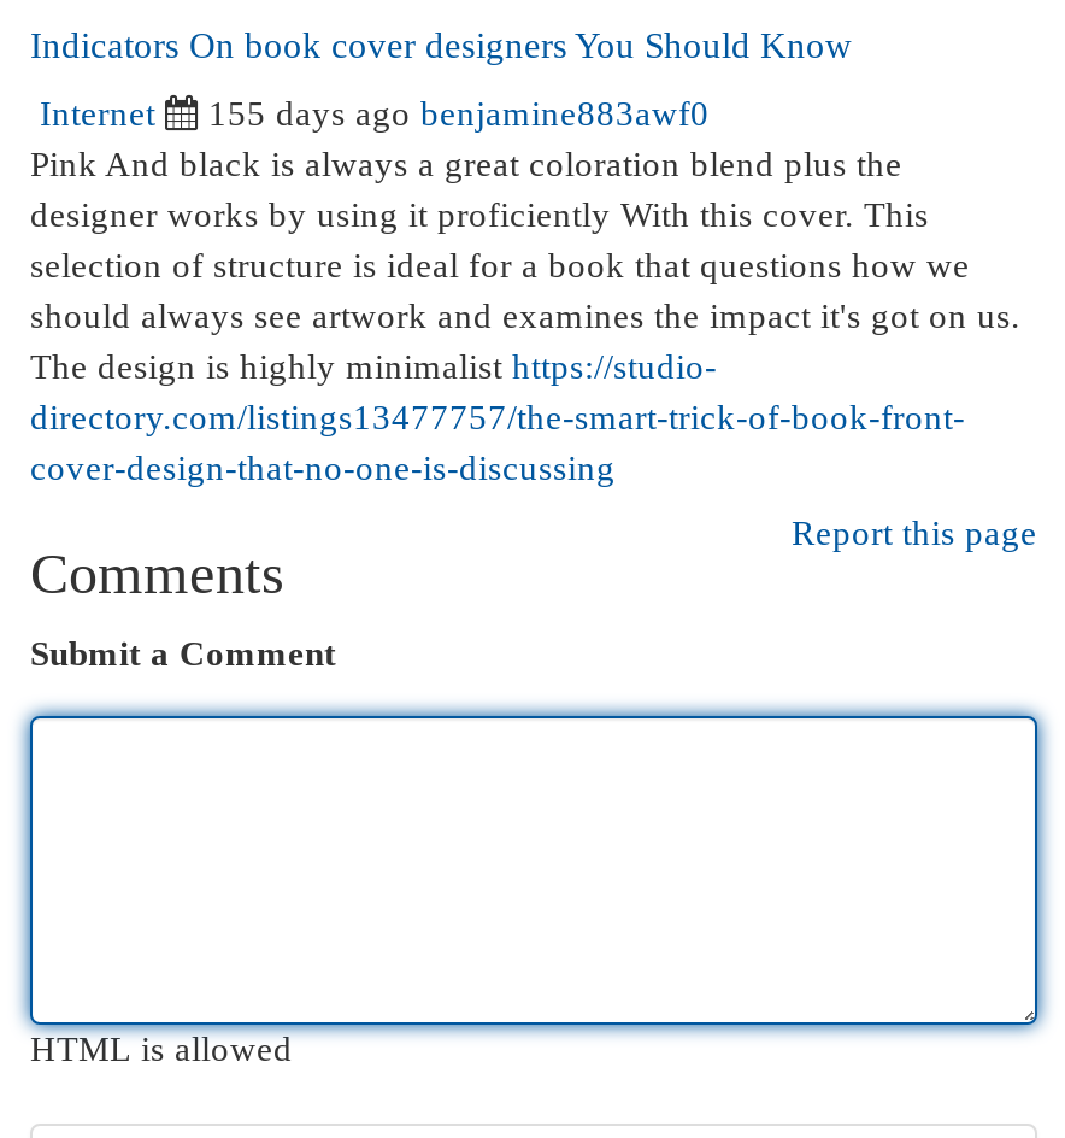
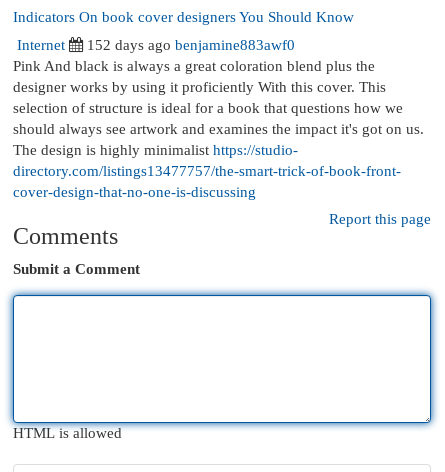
- 155 days ago benjamine883awf0
+ 152 days ago benjamine883awf0
